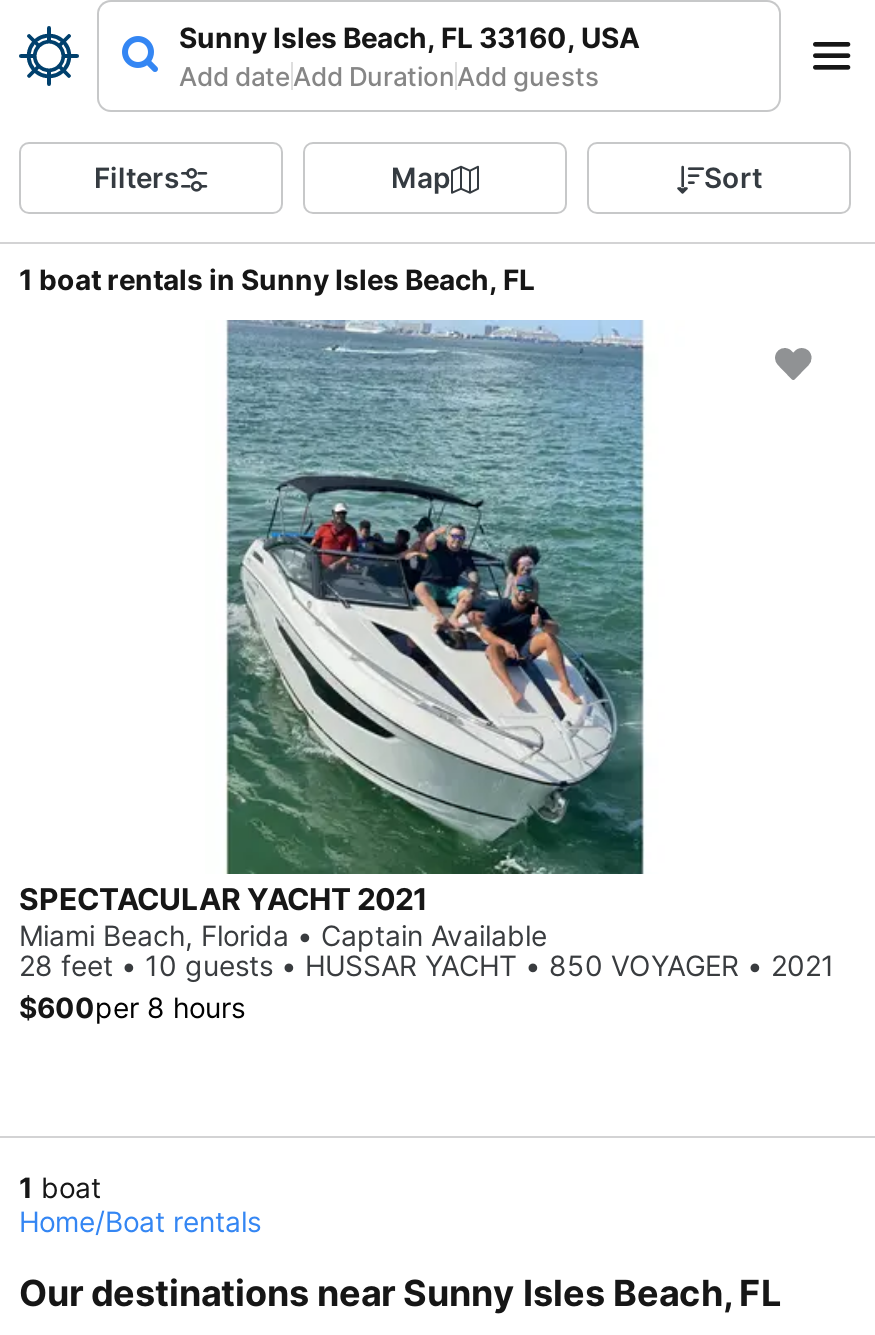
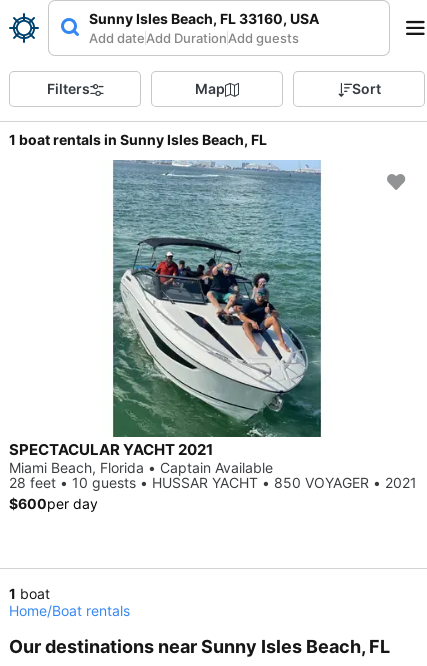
- $600per 8 hours
+ $600per day
